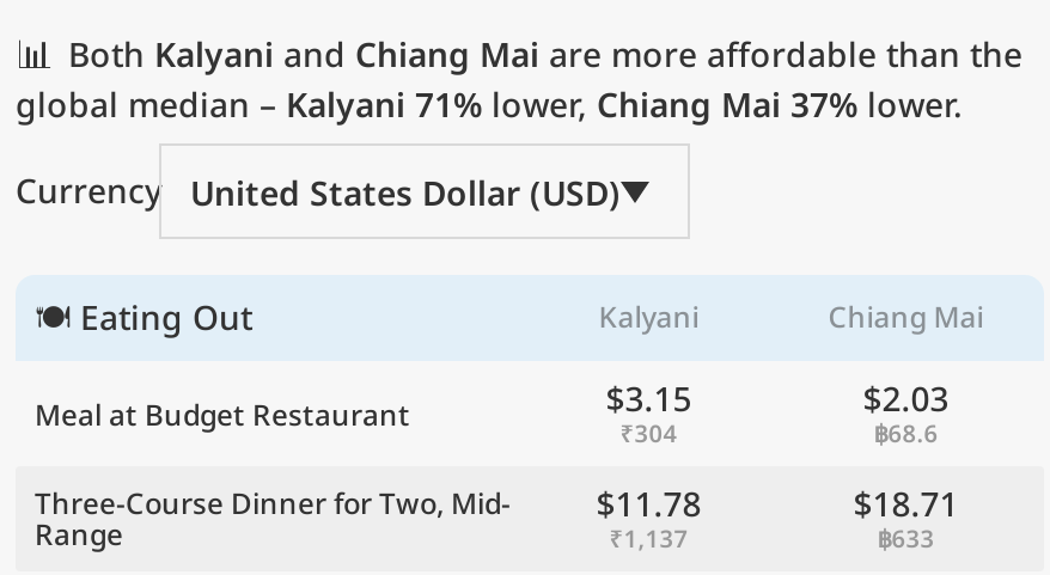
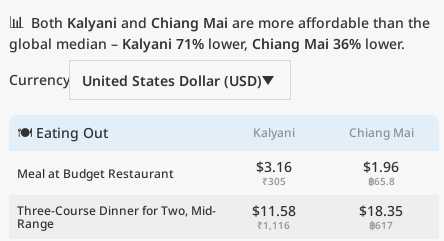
- global median – Kalyani 71% lower, Chiang Mai 37% lower.
+ global median – Kalyani 71% lower, Chiang Mai 36% lower.

- $3.15
+ $3.16

- $2.03
+ $1.96

- ₹304
+ ₹305

- ฿68.6
+ ฿65.8

- $11.78
+ $11.58

- $18.71
+ $18.35

- ₹1,137
+ ₹1,116

- ฿633
+ ฿617
